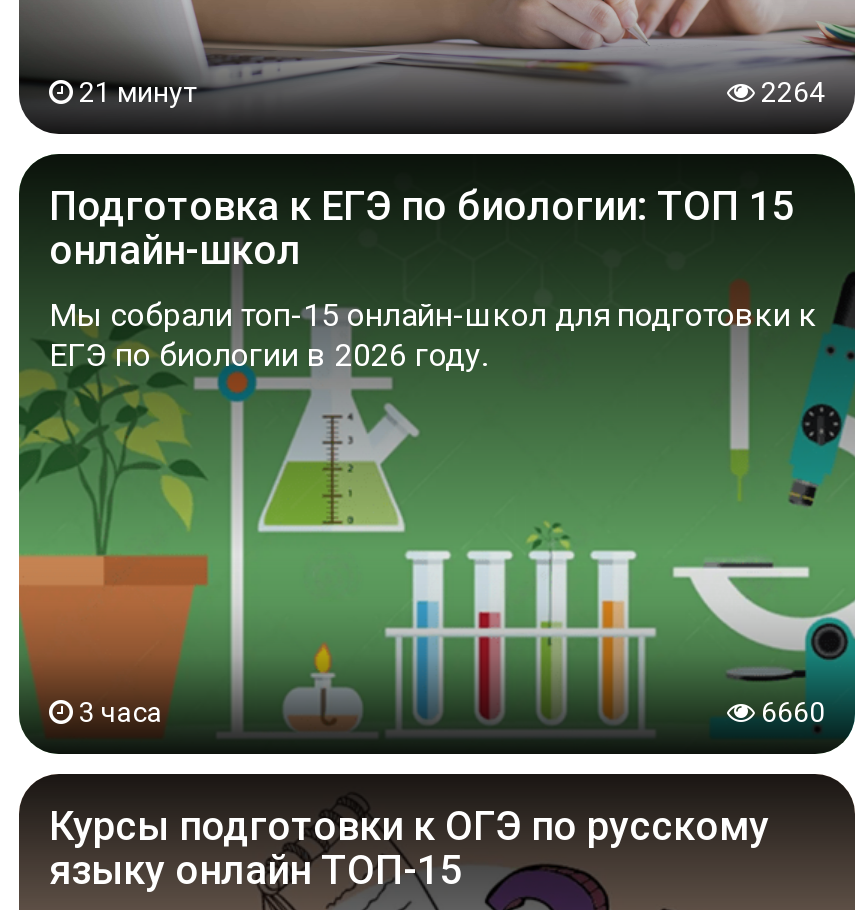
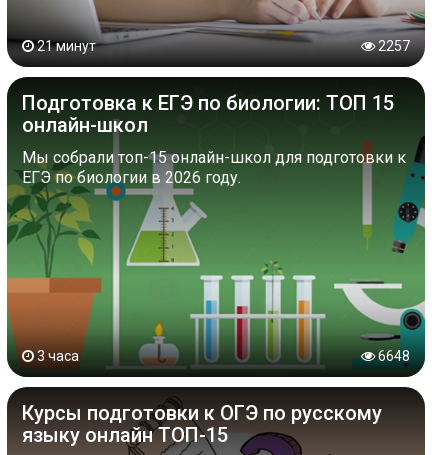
- 2264
+ 2257

- 6660
+ 6648
